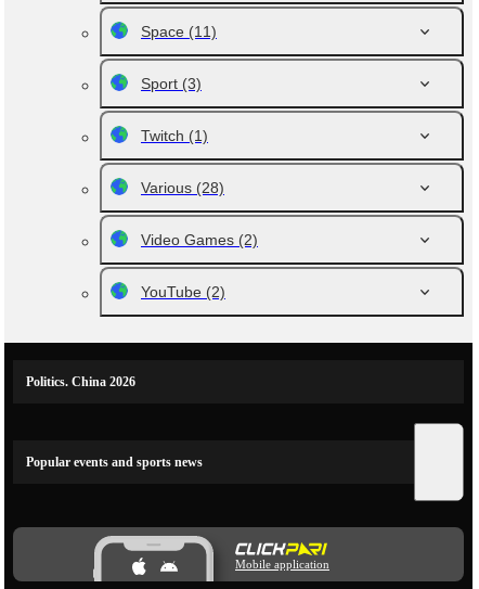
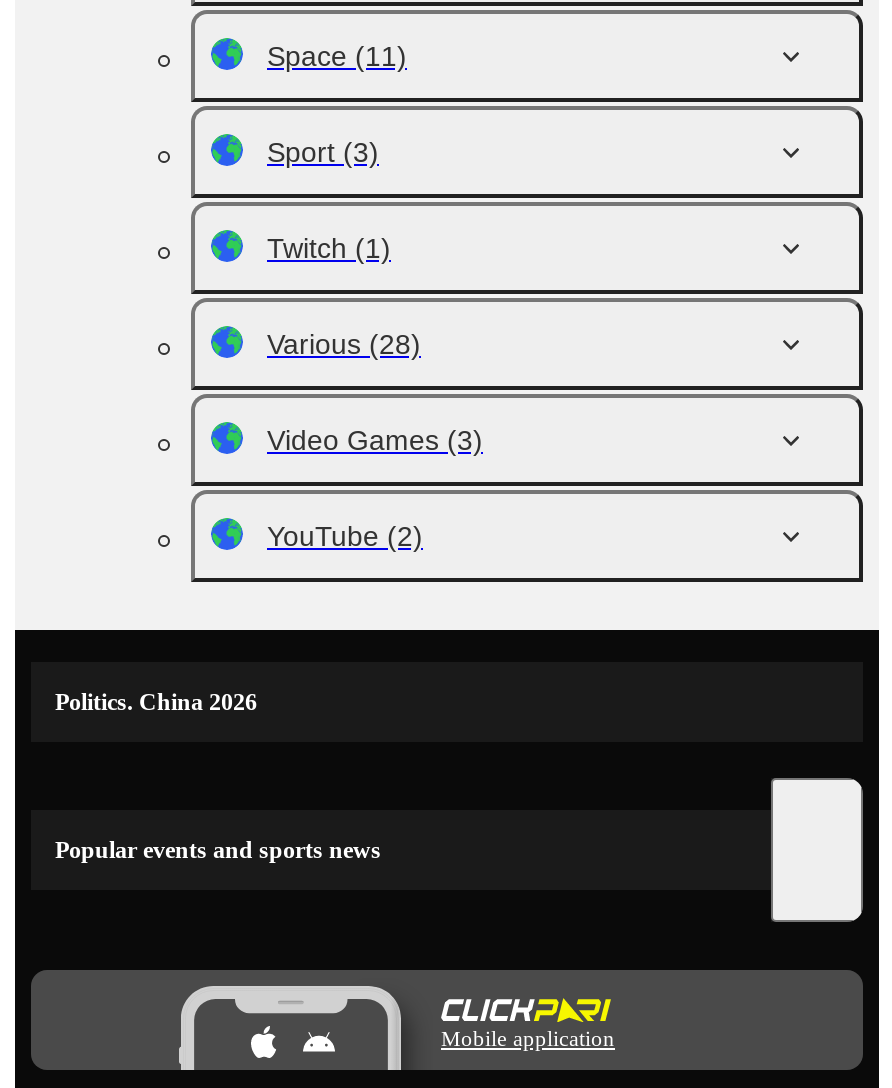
- Video Games (2)
+ Video Games (3)
